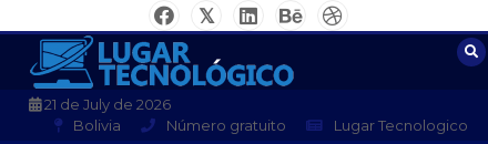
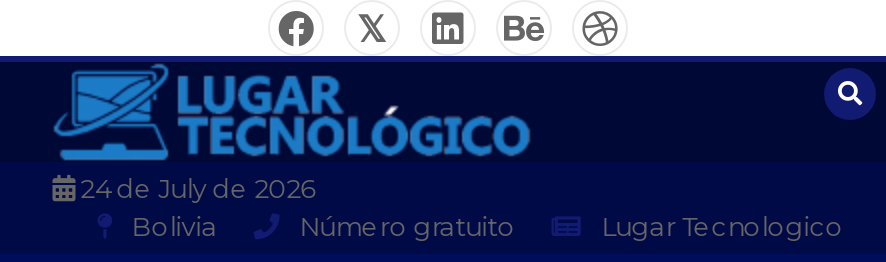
- 21 de July de 2026
+ 24 de July de 2026
